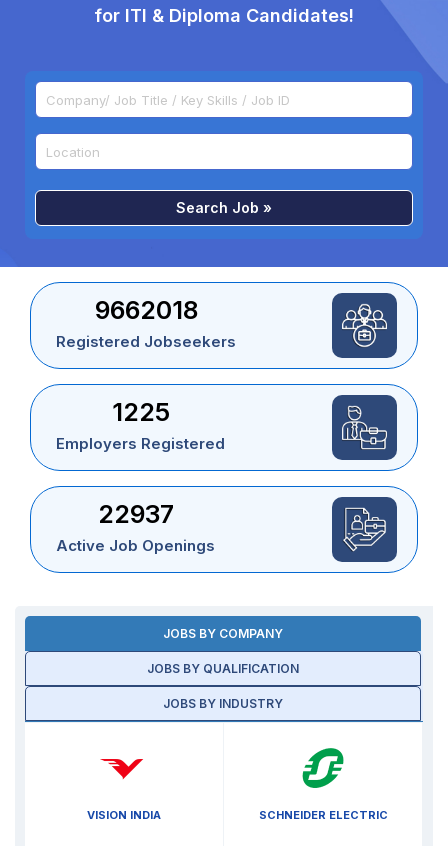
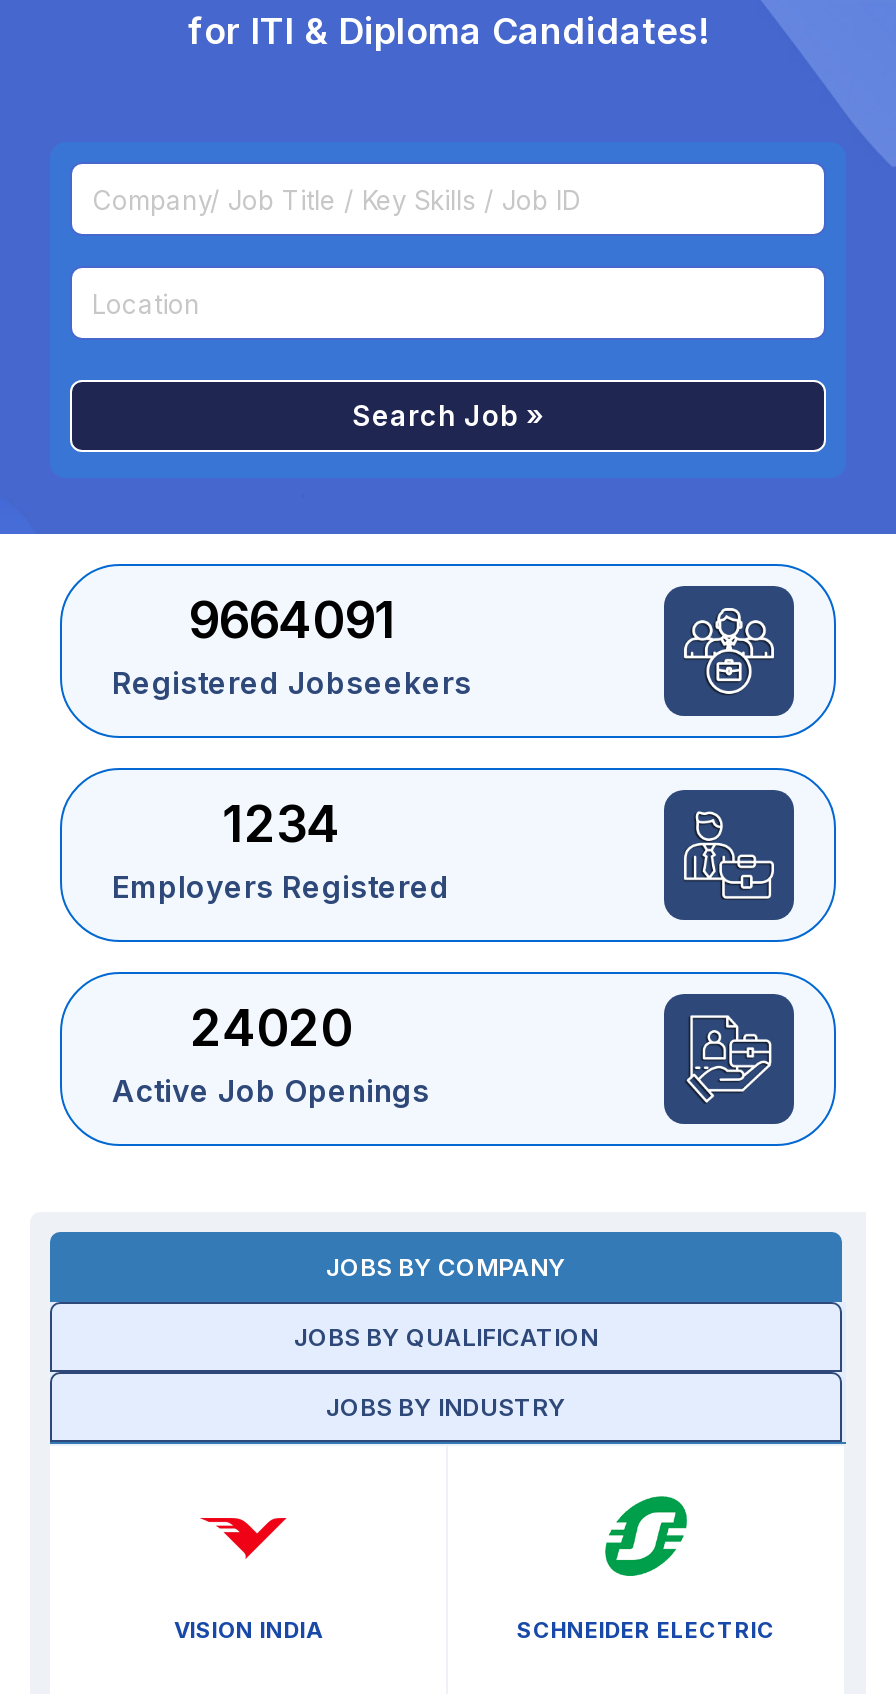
- 9662018
+ 9664091

- 1225
+ 1234

- 22937
+ 24020
